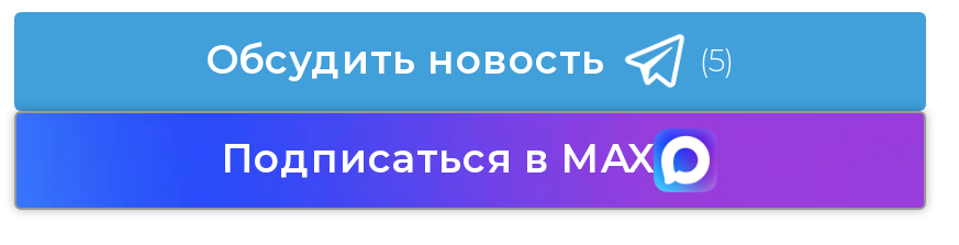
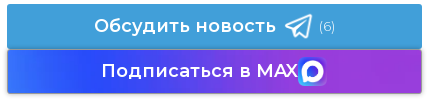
- (5)
+ (6)
